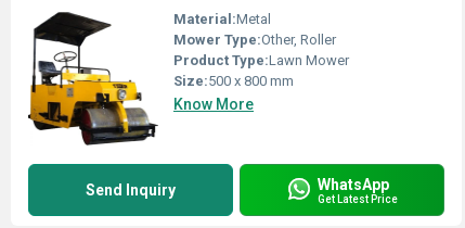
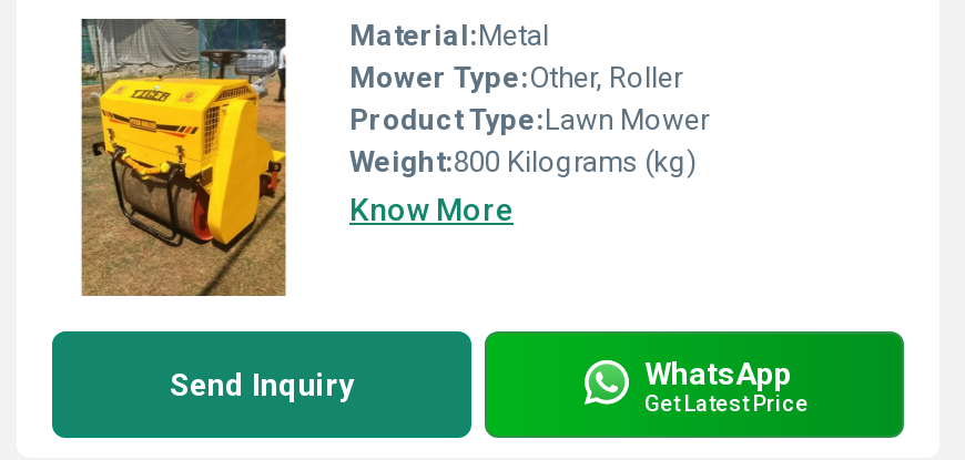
- [image]
- Size:500 x 800 mm
+ [image]
+ Weight:800 Kilograms (kg)
